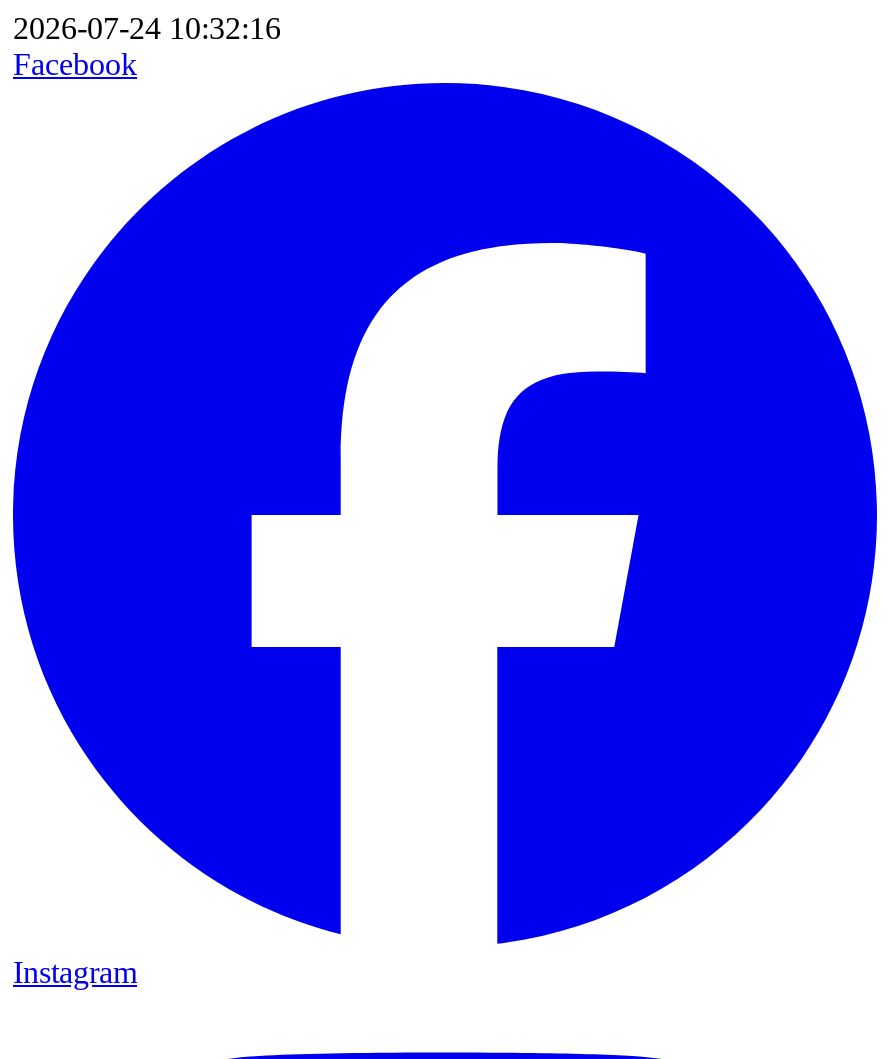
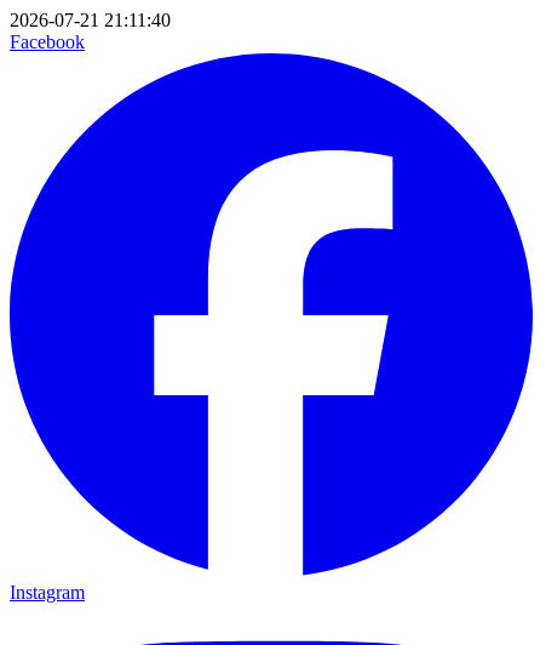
- 2026-07-24 10:32:16
+ 2026-07-21 21:11:40
